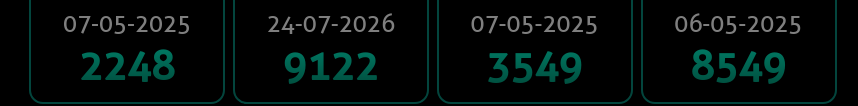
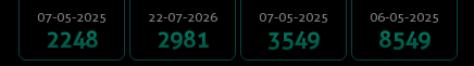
- 24-07-2026
+ 22-07-2026

- 9122
+ 2981
